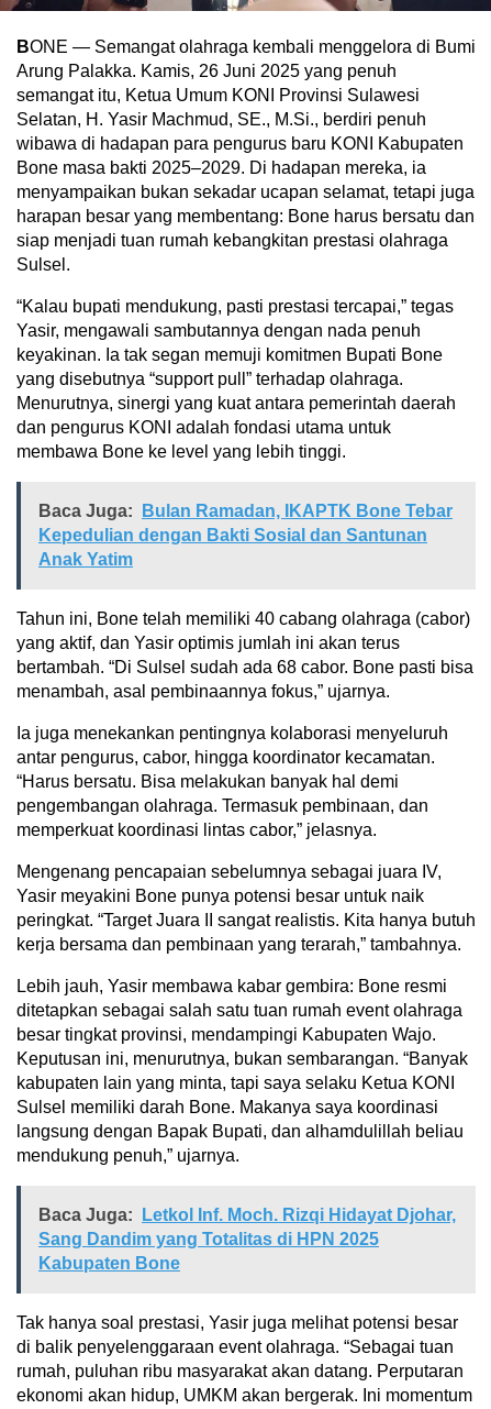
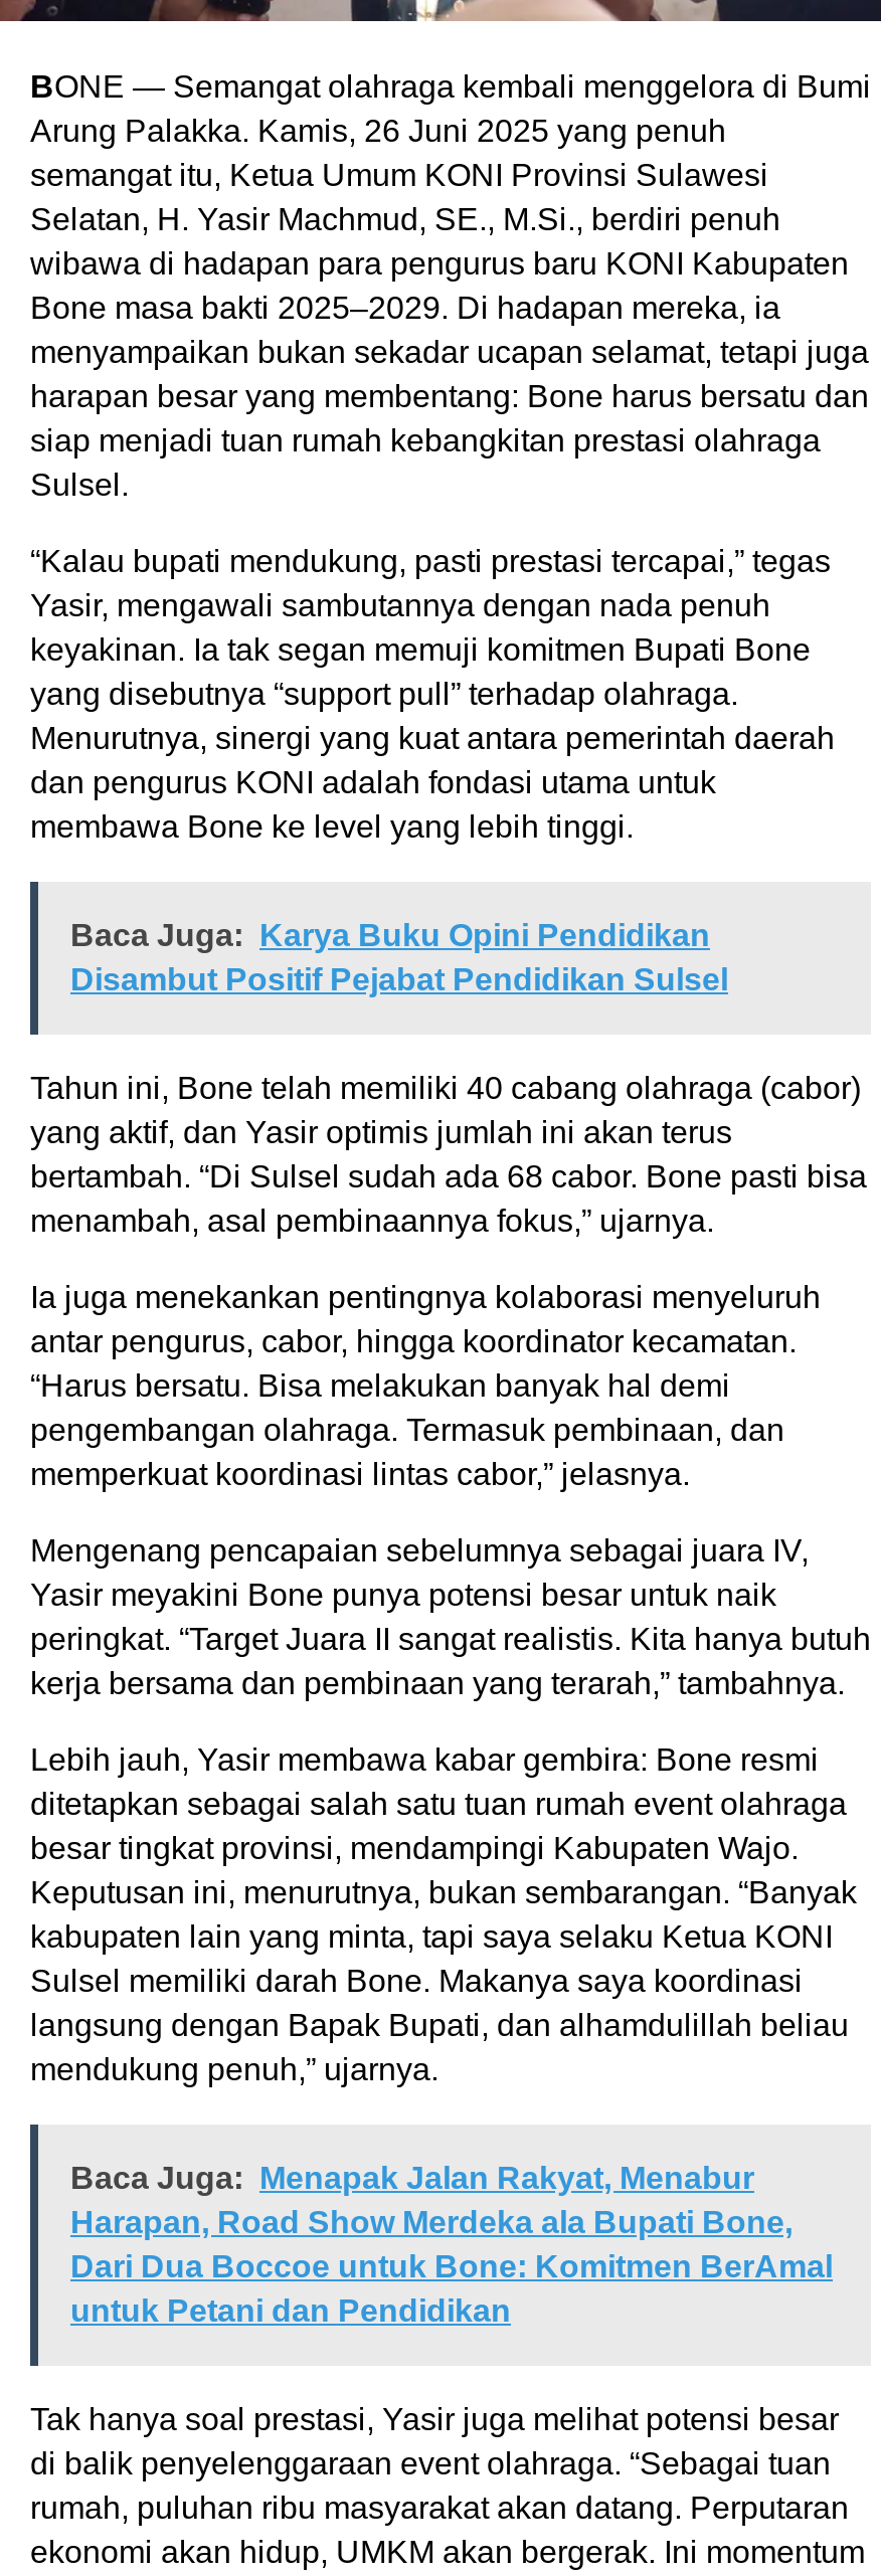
- Baca Juga: Bulan Ramadan, IKAPTK Bone Tebar
- Kepedulian dengan Bakti Sosial dan Santunan
- Anak Yatim
+ Baca Juga: Karya Buku Opini Pendidikan
+ Disambut Positif Pejabat Pendidikan Sulsel

moved up: Tahun ini, Bone telah memiliki 40 cabang olahraga (cabor) | yang aktif, dan Yasir optimis jumlah ini akan terus | bertambah. “Di Sulsel sudah ada 68 cabor. Bone pasti bisa | ... | langsung dengan Bapak Bupati, dan alhamdulillah beliau | mendukung penuh,” ujarnya.

- Baca Juga: Letkol Inf. Moch. Rizqi Hidayat Djohar,
- Sang Dandim yang Totalitas di HPN 2025
- Kabupaten Bone
+ Baca Juga: Menapak Jalan Rakyat, Menabur
+ Harapan, Road Show Merdeka ala Bupati Bone,
+ Dari Dua Boccoe untuk Bone: Komitmen BerAmal
+ untuk Petani dan Pendidikan
